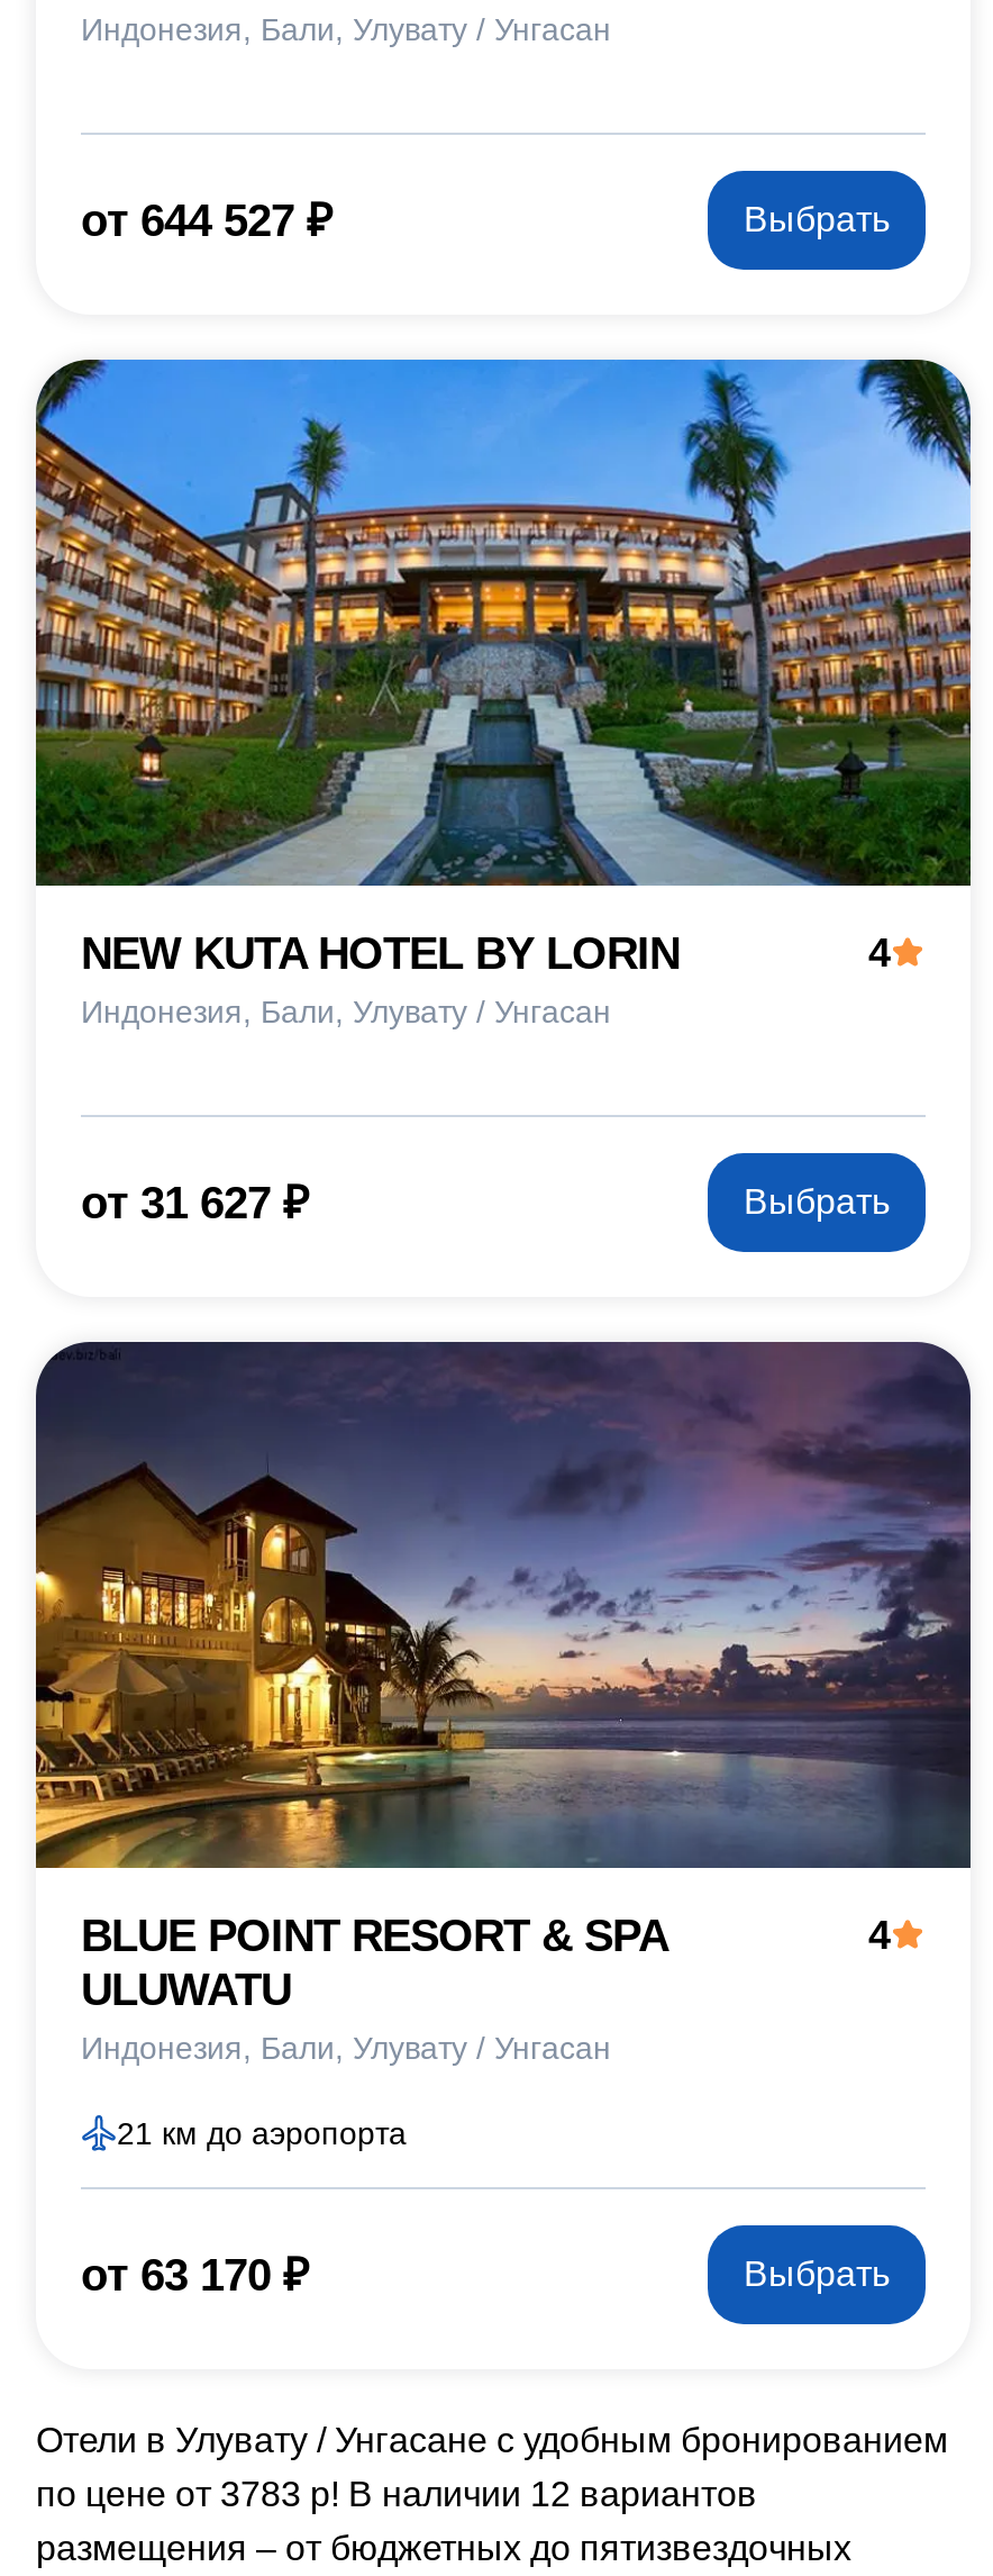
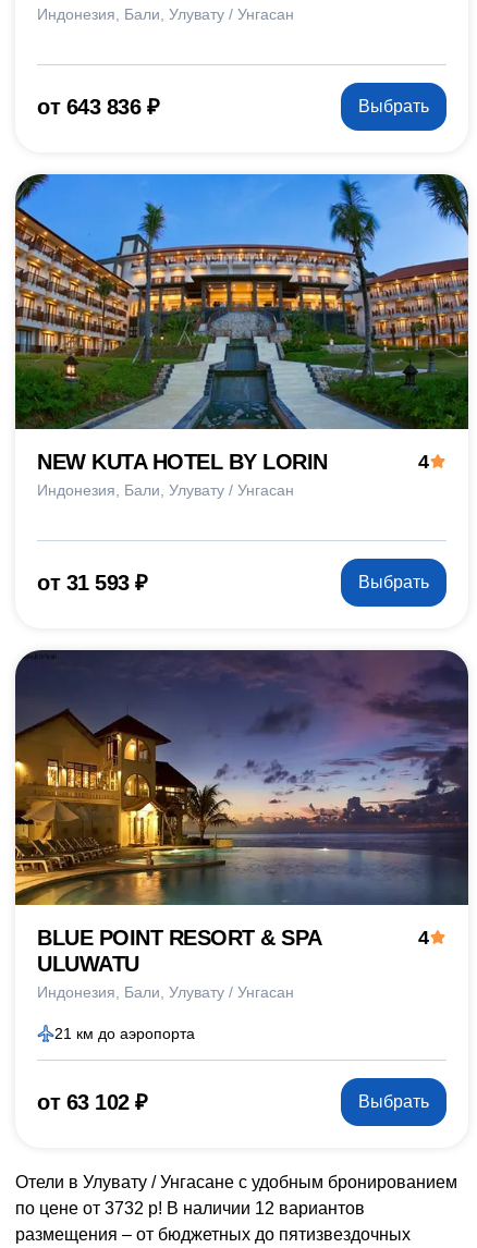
- от 644 527 ₽
+ от 643 836 ₽

- от 31 627 ₽
+ от 31 593 ₽

- от 63 170 ₽
+ от 63 102 ₽

- по цене от 3783 р! В наличии 12 вариантов
+ по цене от 3732 р! В наличии 12 вариантов
